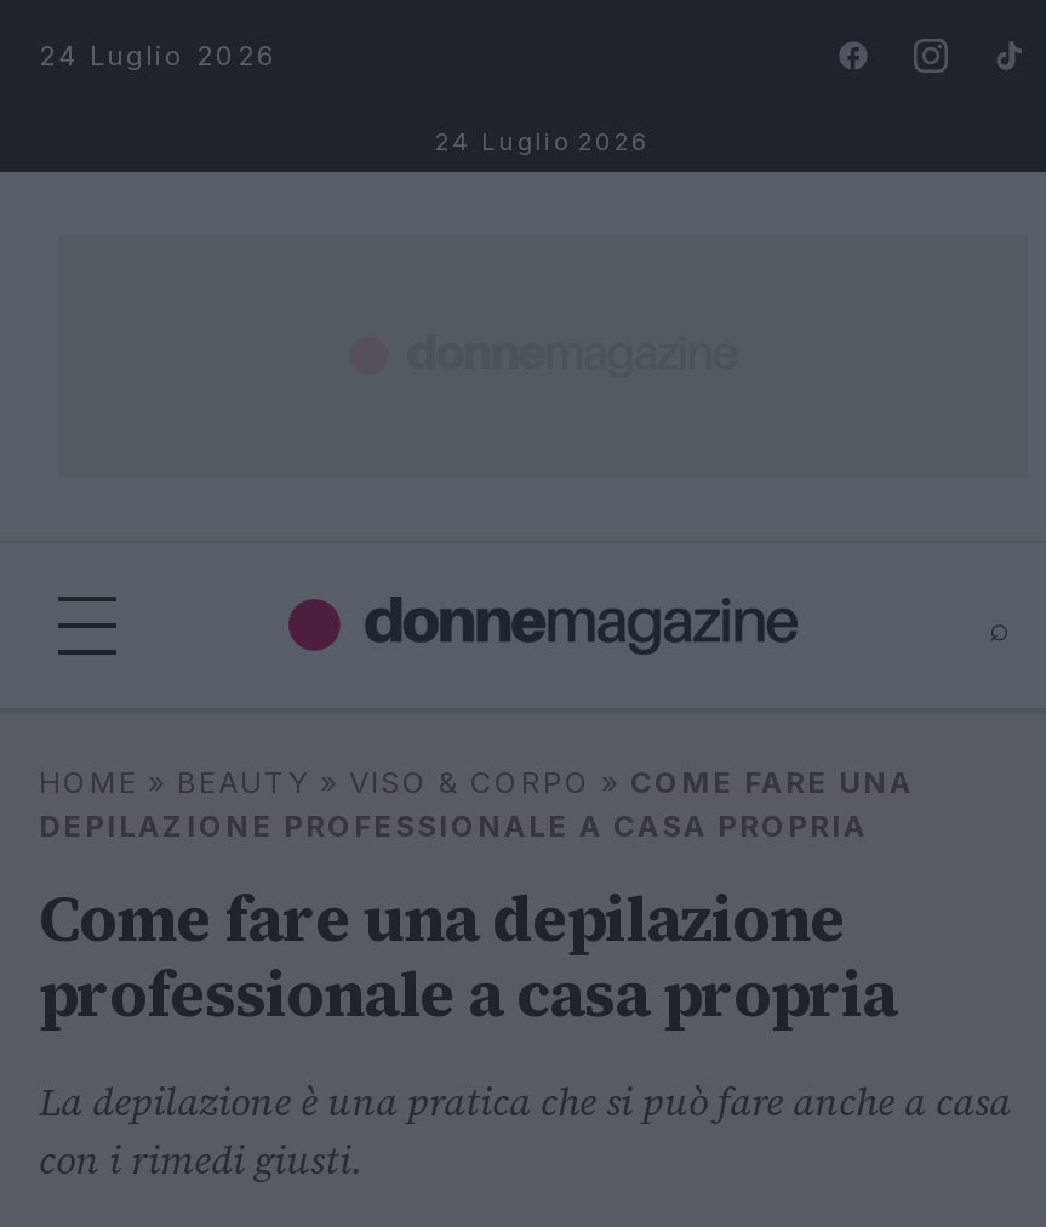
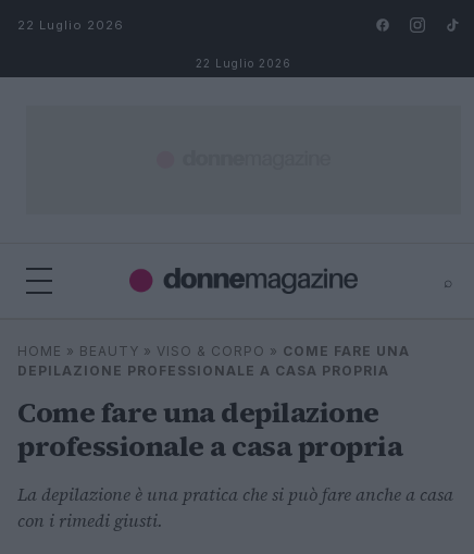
- 24 Luglio 2026
+ 22 Luglio 2026

- 24 Luglio 2026
+ 22 Luglio 2026
